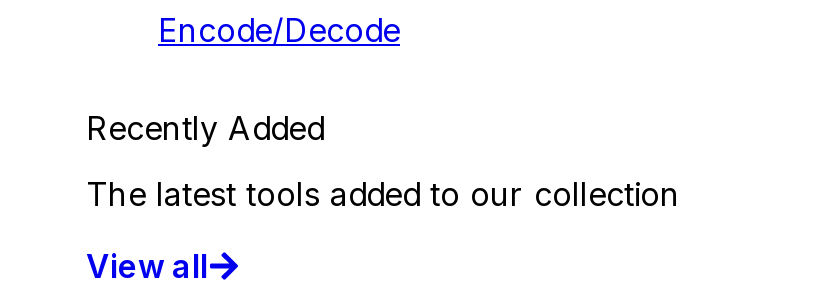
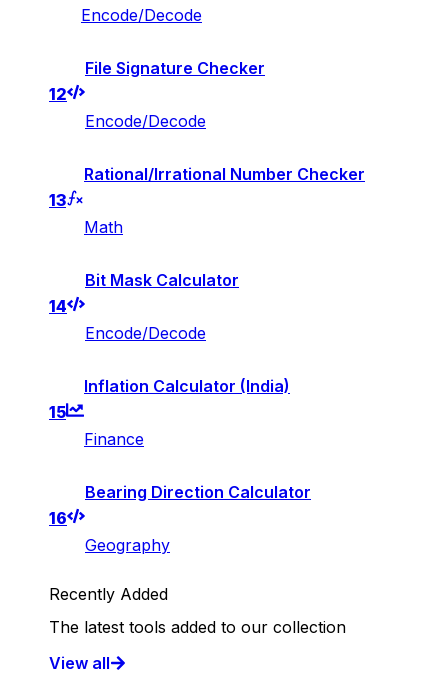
+ 12

+ 13

+ 14

+ 15

+ 16

+ Rational/Irrational Number Checker
+ Math

+ Inflation Calculator (India)
+ Finance

+ File Signature Checker
+ Encode/Decode

+ Bit Mask Calculator
+ Encode/Decode

+ Bearing Direction Calculator
+ Geography
